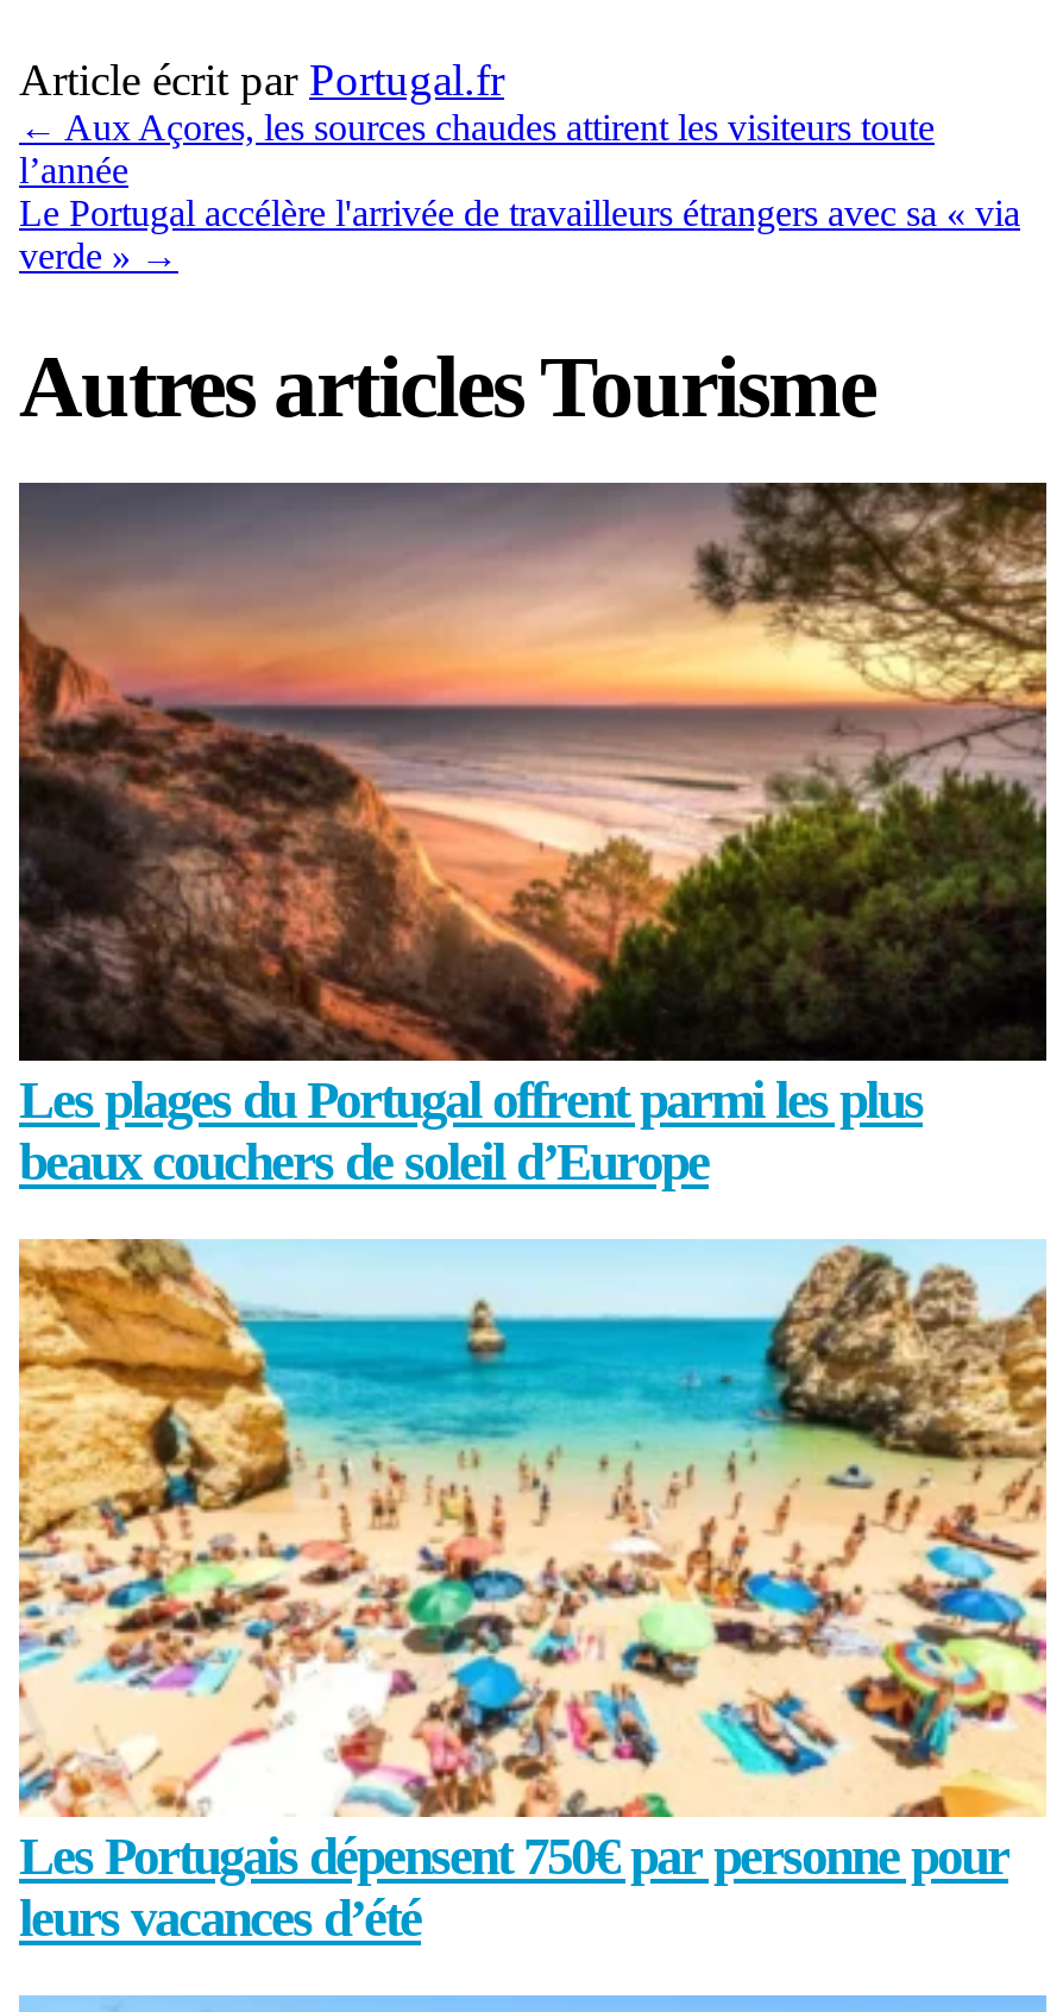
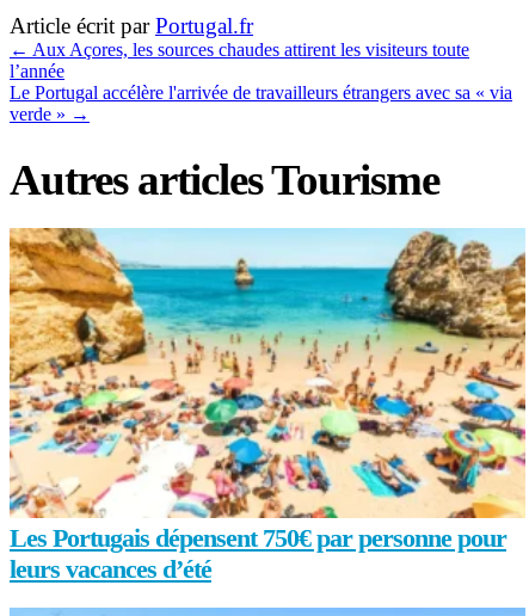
- [image]
- Les plages du Portugal offrent parmi les plus
- beaux couchers de soleil d’Europe
